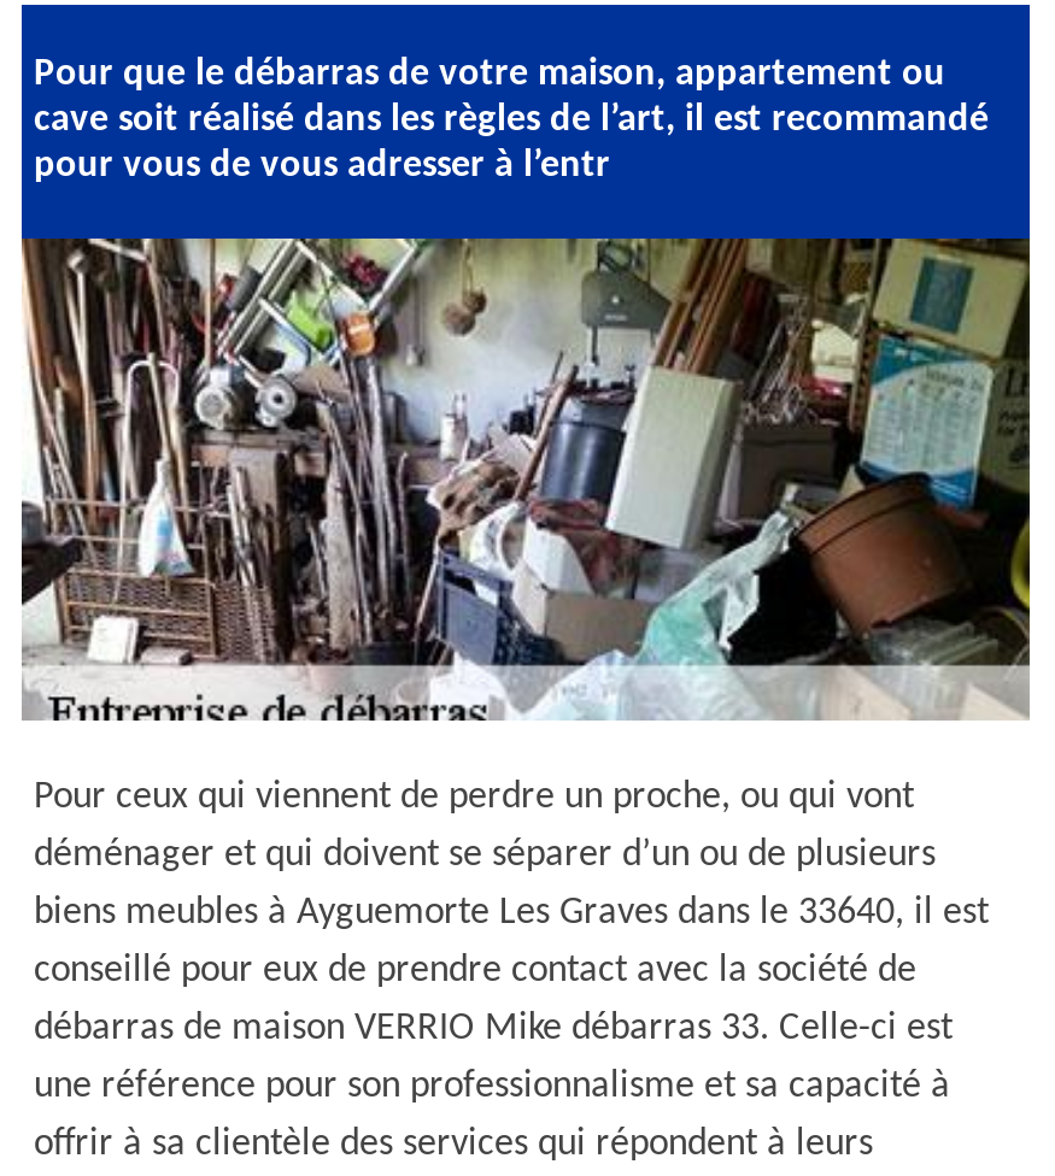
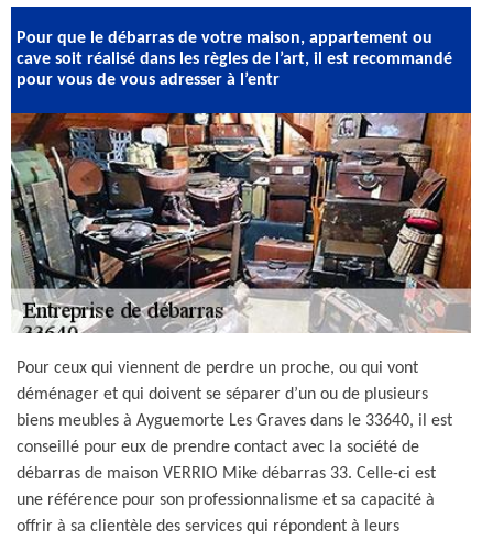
- [image]
+ [image]
